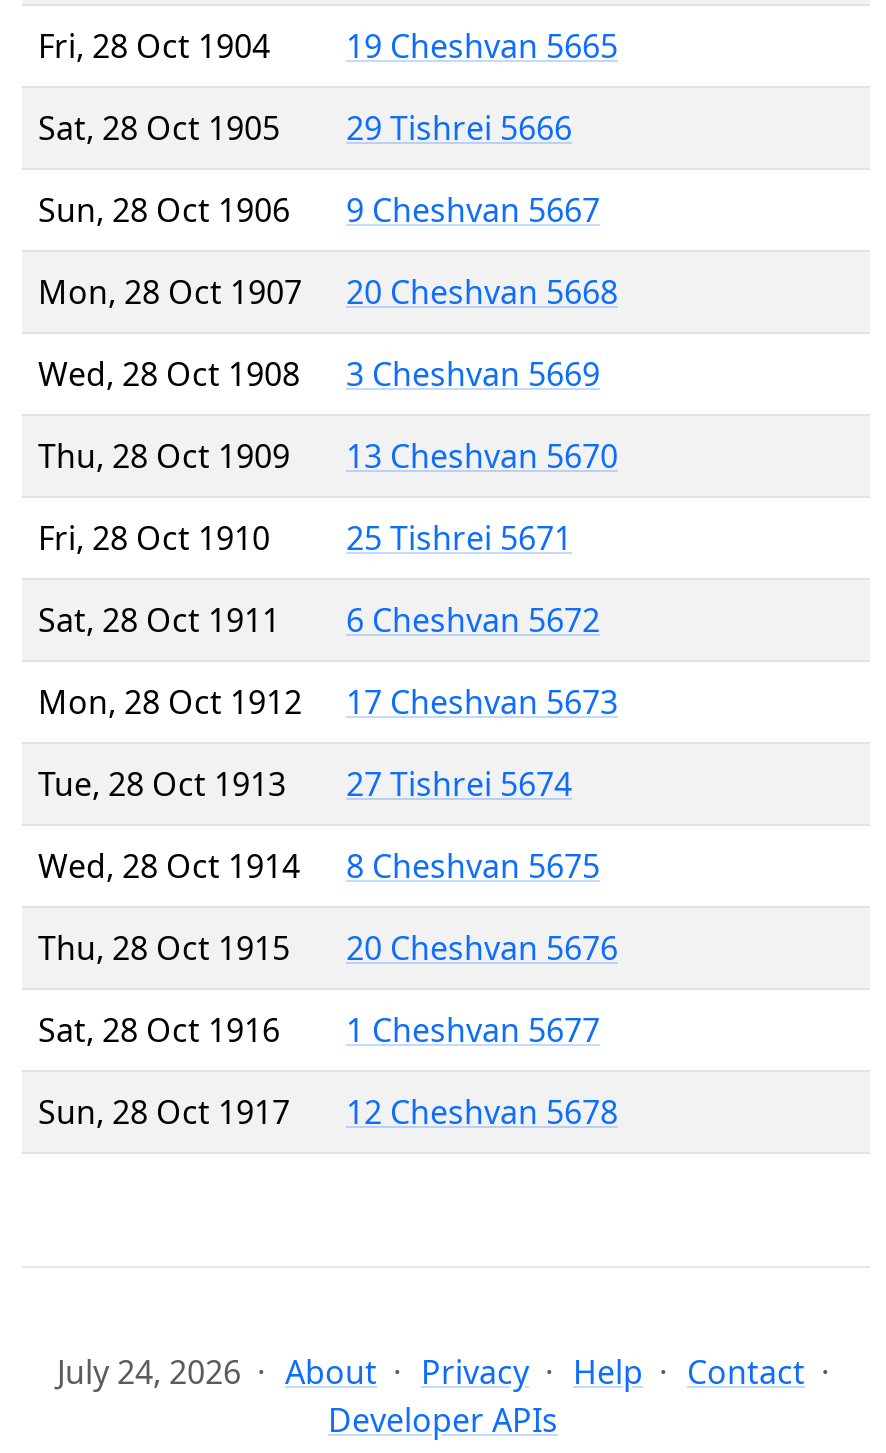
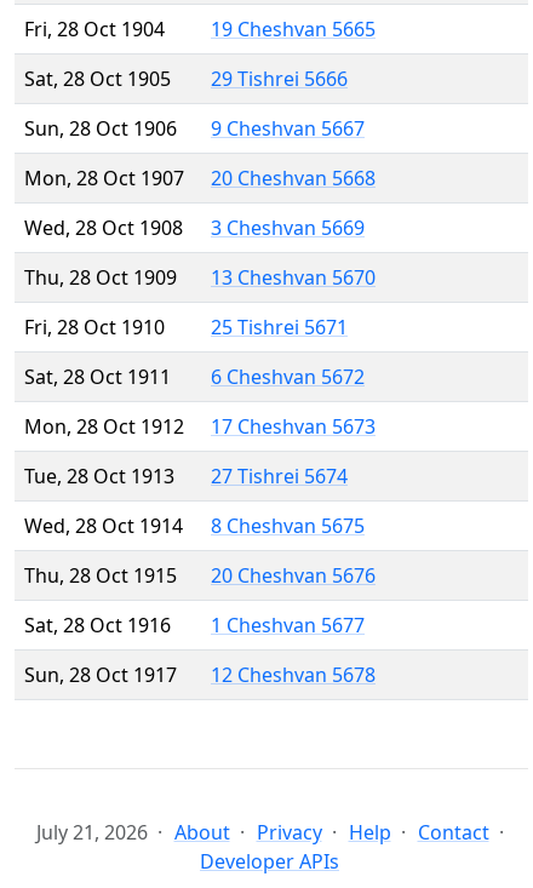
- July 24, 2026 About Privacy Help Contact
+ July 21, 2026 About Privacy Help Contact
